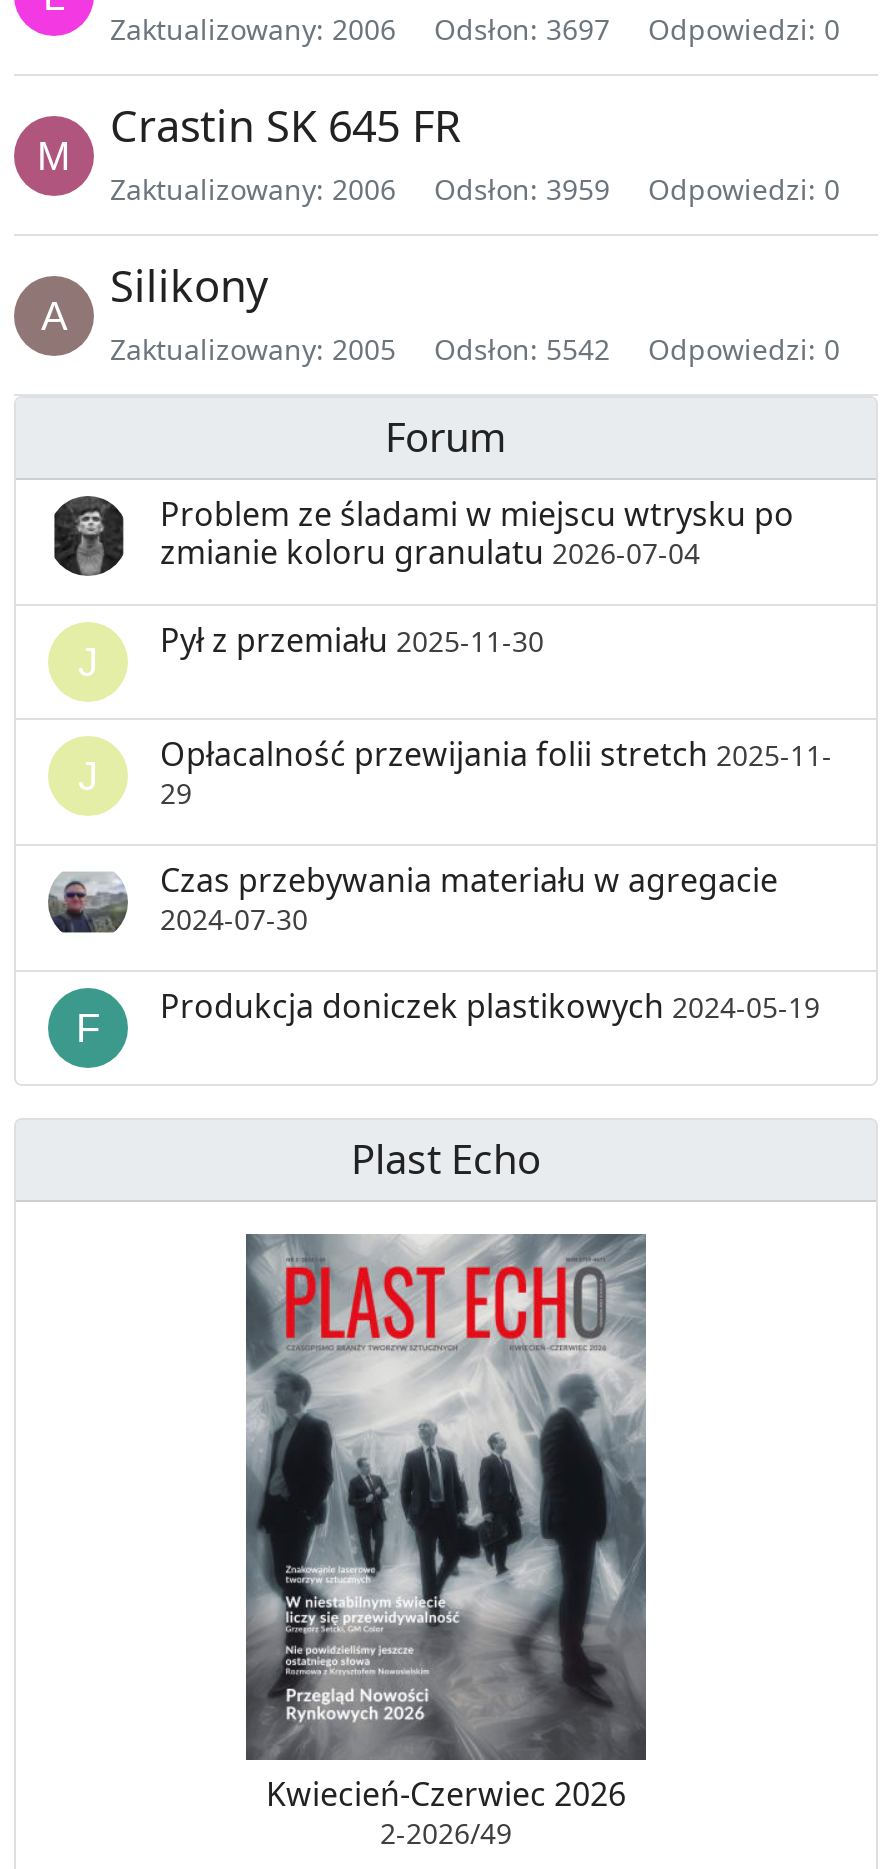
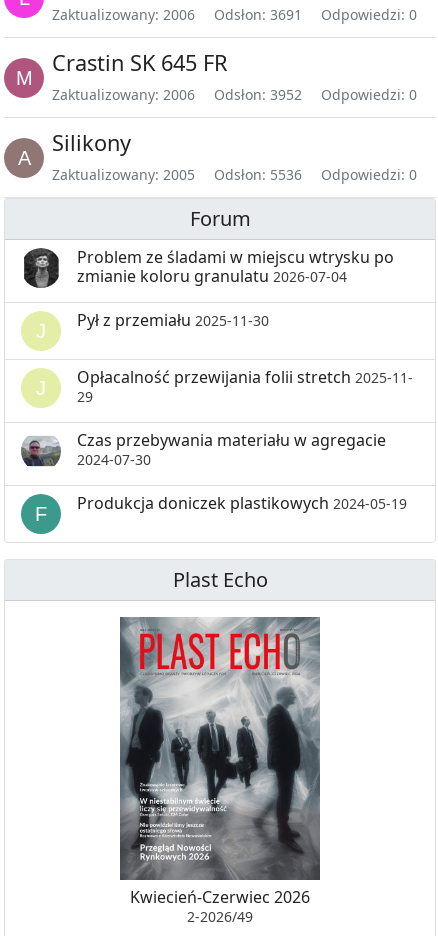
- Zaktualizowany: 2006 Odsłon: 3697 Odpowiedzi: 0
+ Zaktualizowany: 2006 Odsłon: 3691 Odpowiedzi: 0

- Zaktualizowany: 2006 Odsłon: 3959 Odpowiedzi: 0
+ Zaktualizowany: 2006 Odsłon: 3952 Odpowiedzi: 0

- Zaktualizowany: 2005 Odsłon: 5542 Odpowiedzi: 0
+ Zaktualizowany: 2005 Odsłon: 5536 Odpowiedzi: 0
